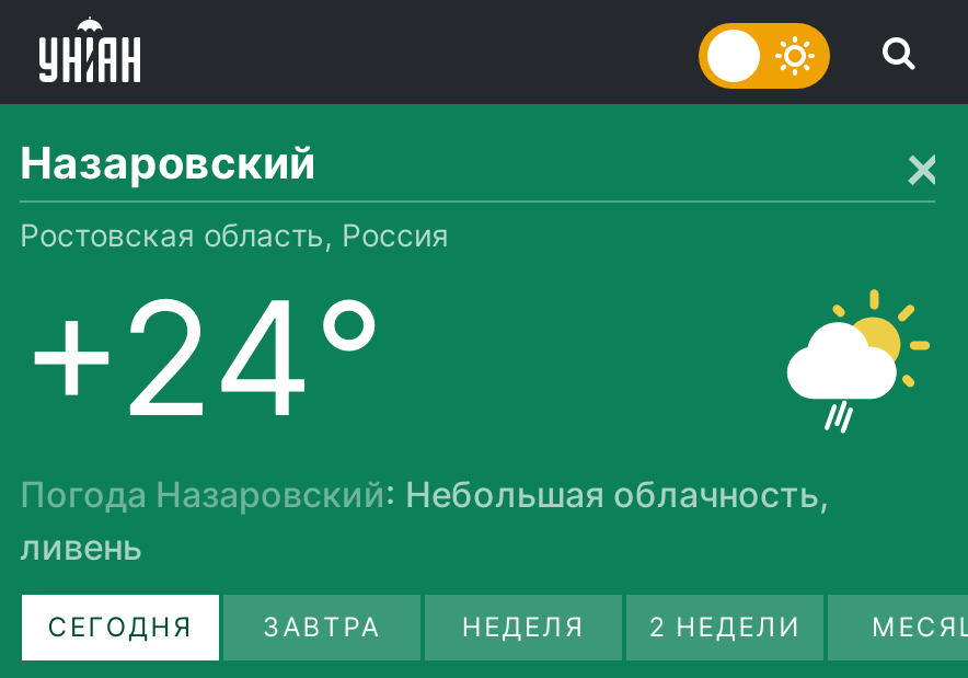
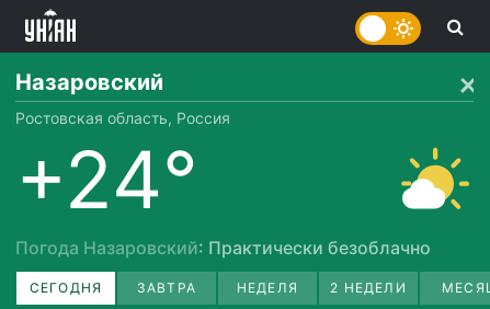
- [image]
- Погода Назаровский: Небольшая облачность,
- ливень
+ [image]
+ Погода Назаровский: Практически безоблачно
